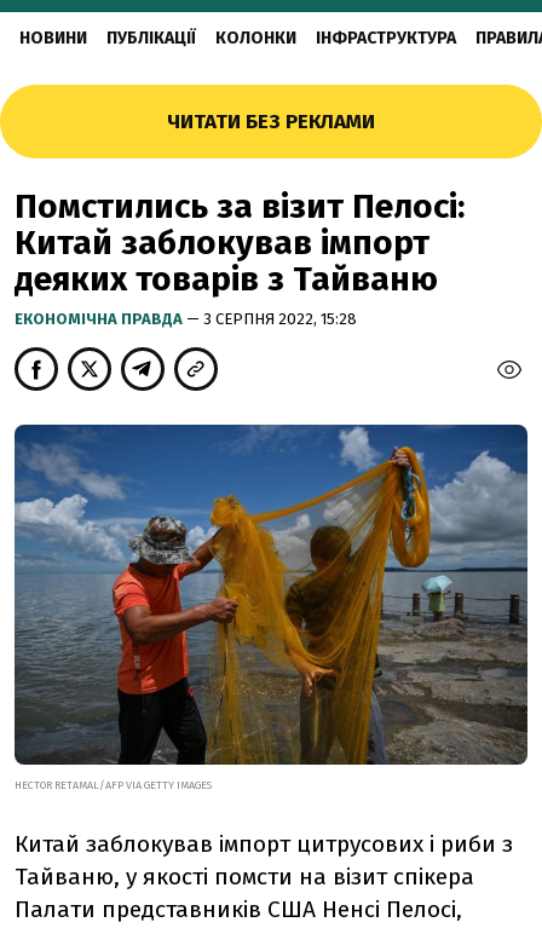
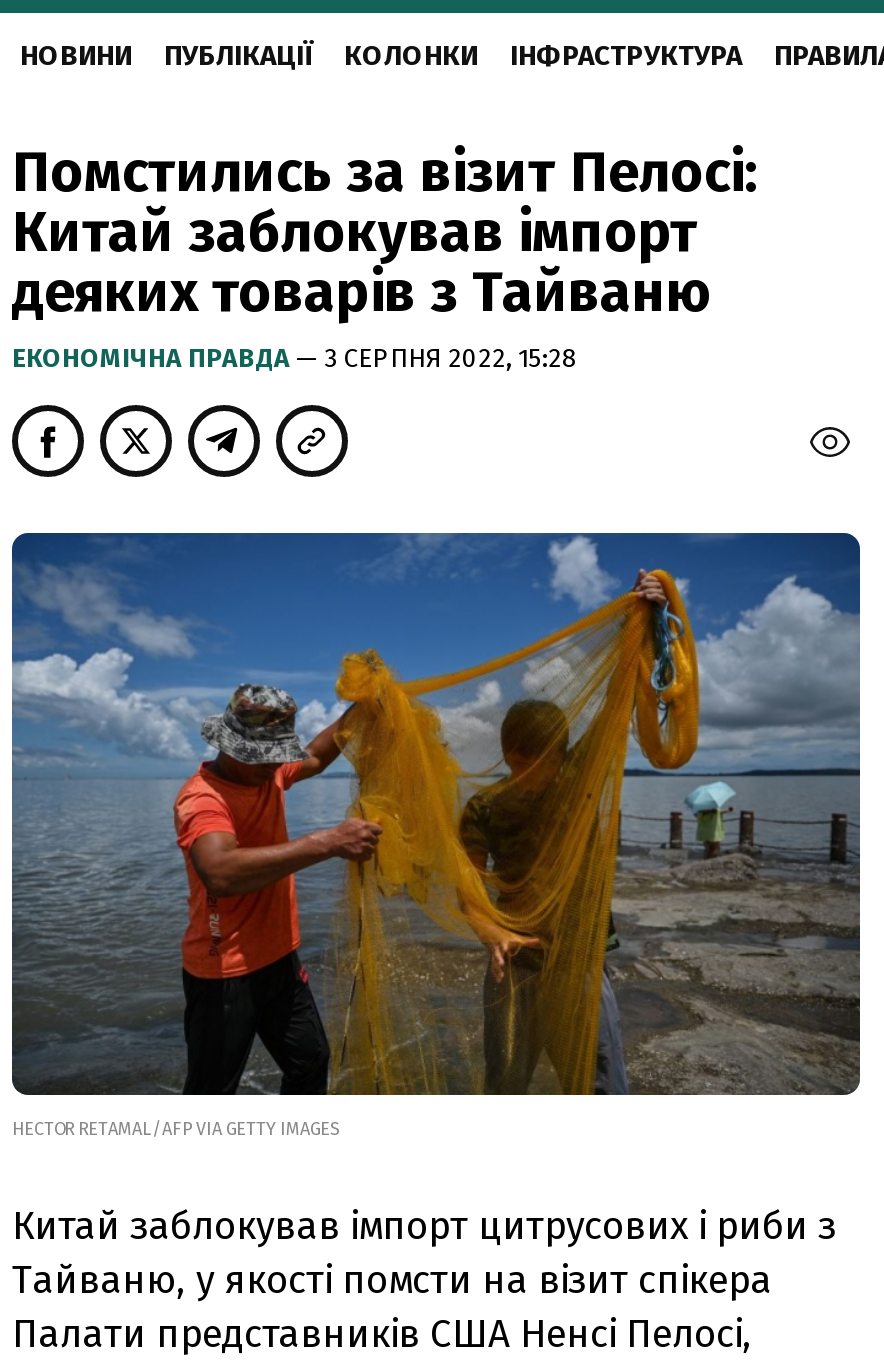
- ЧИТАТИ БЕЗ РЕКЛАМИ
